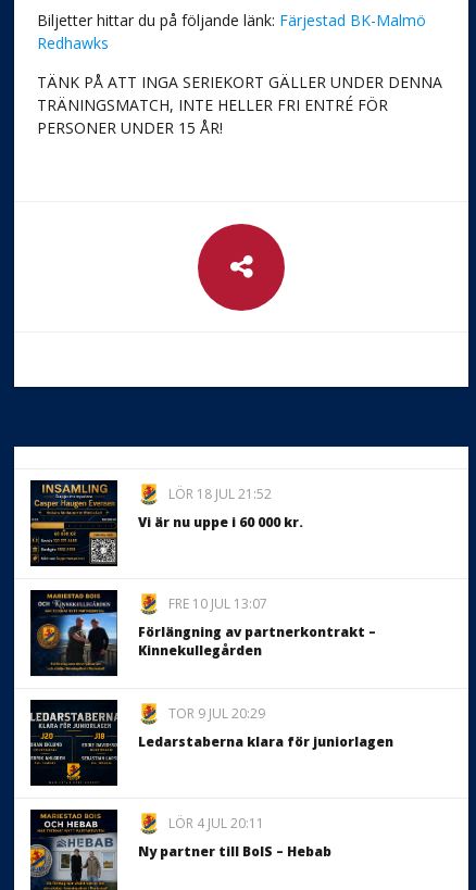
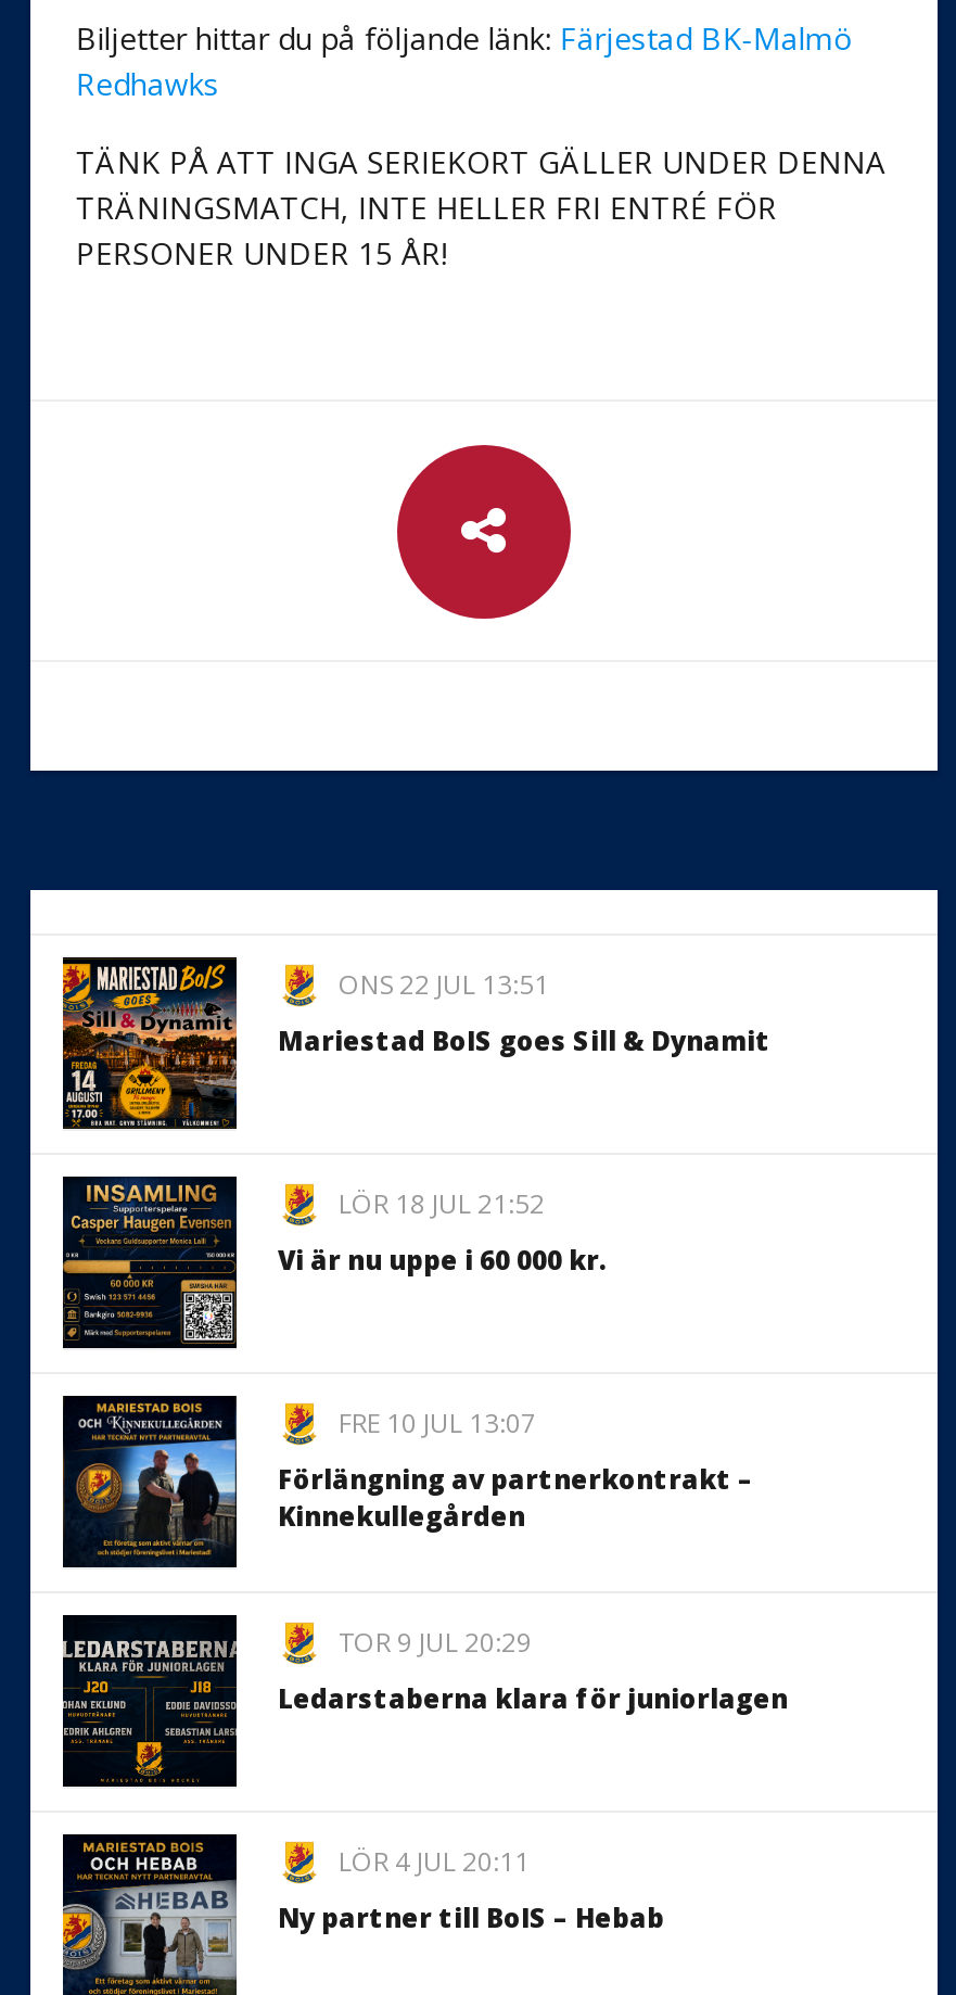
+ [image]
+ ONS 22 JUL 13:51
+ Mariestad BoIS goes Sill & Dynamit
